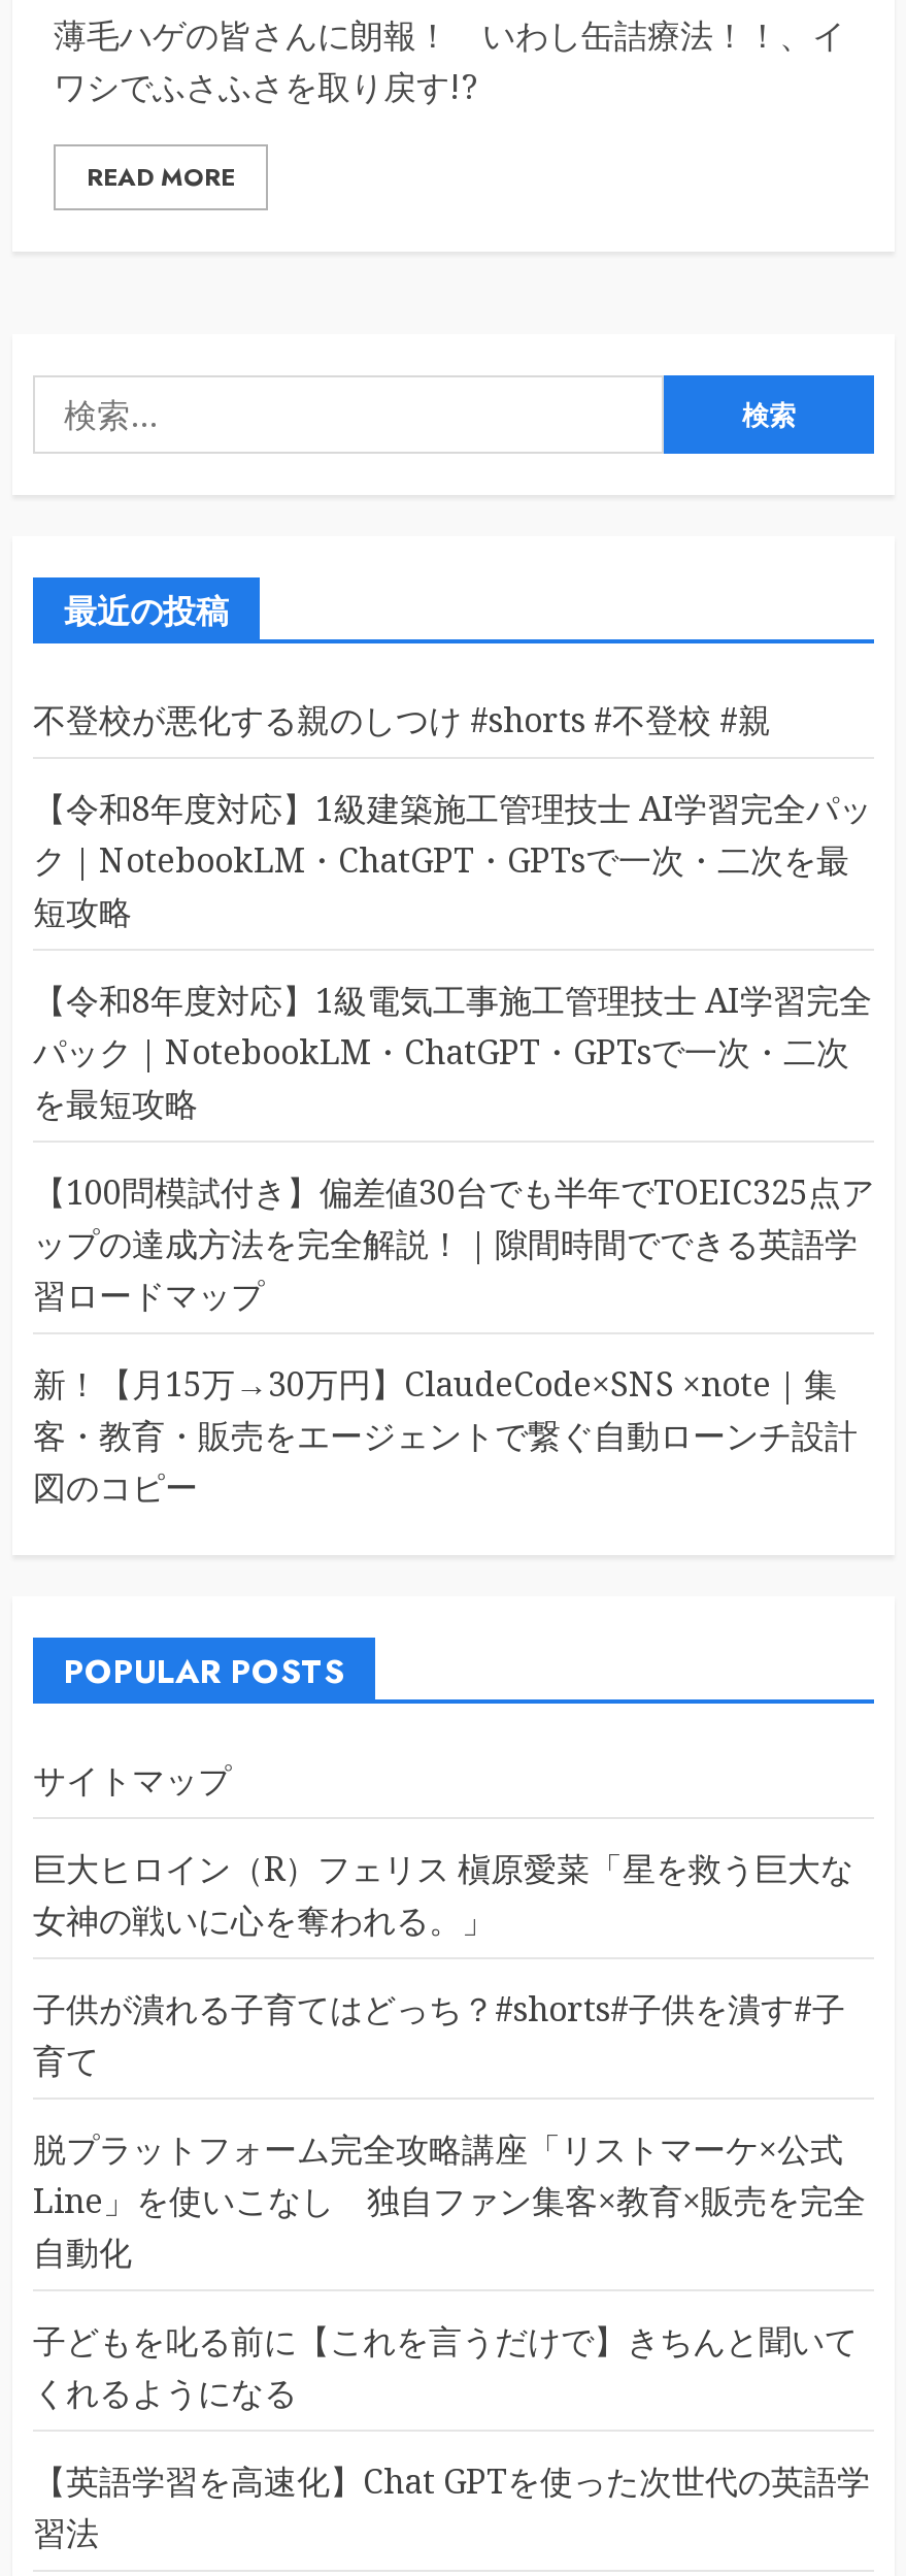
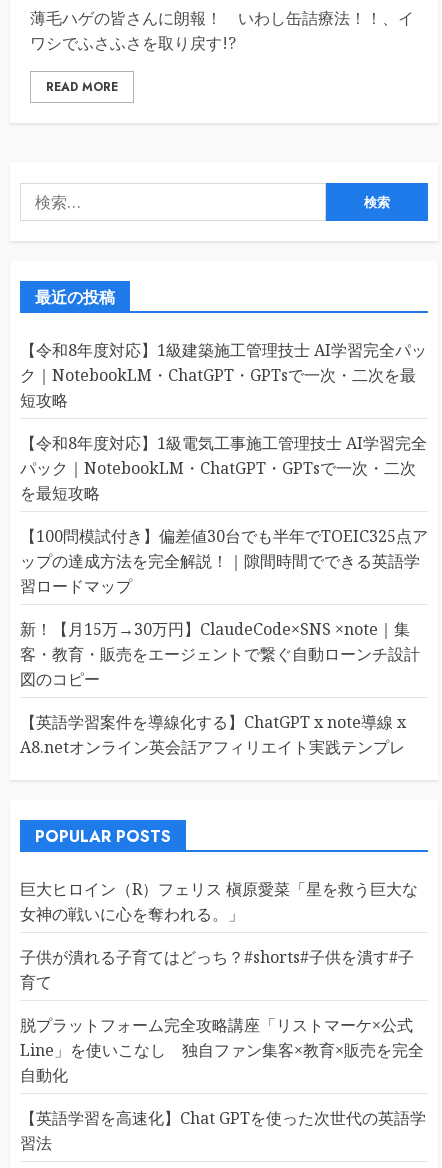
- 不登校が悪化する親のしつけ #shorts #不登校 #親

+ 【英語学習案件を導線化する】ChatGPT x note導線 x
+ A8.netオンライン英会話アフィリエイト実践テンプレ

moved down: POPULAR POSTS

- サイトマップ

- 子どもを叱る前に【これを言うだけで】きちんと聞いて
- くれるようになる
